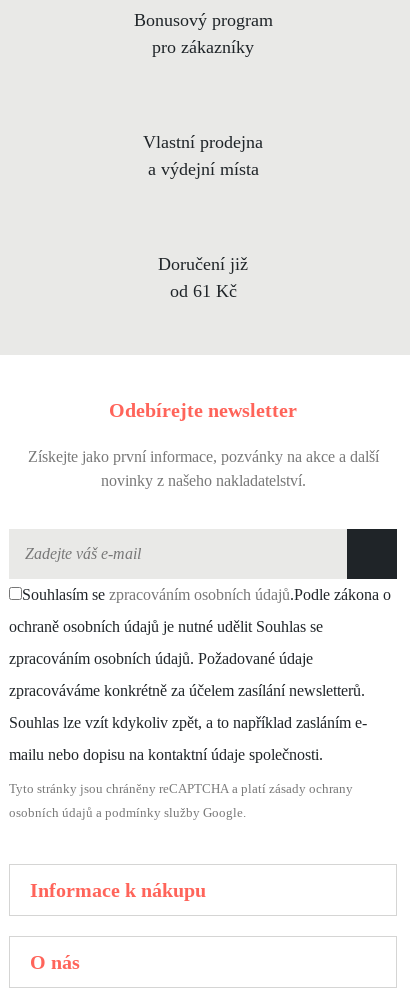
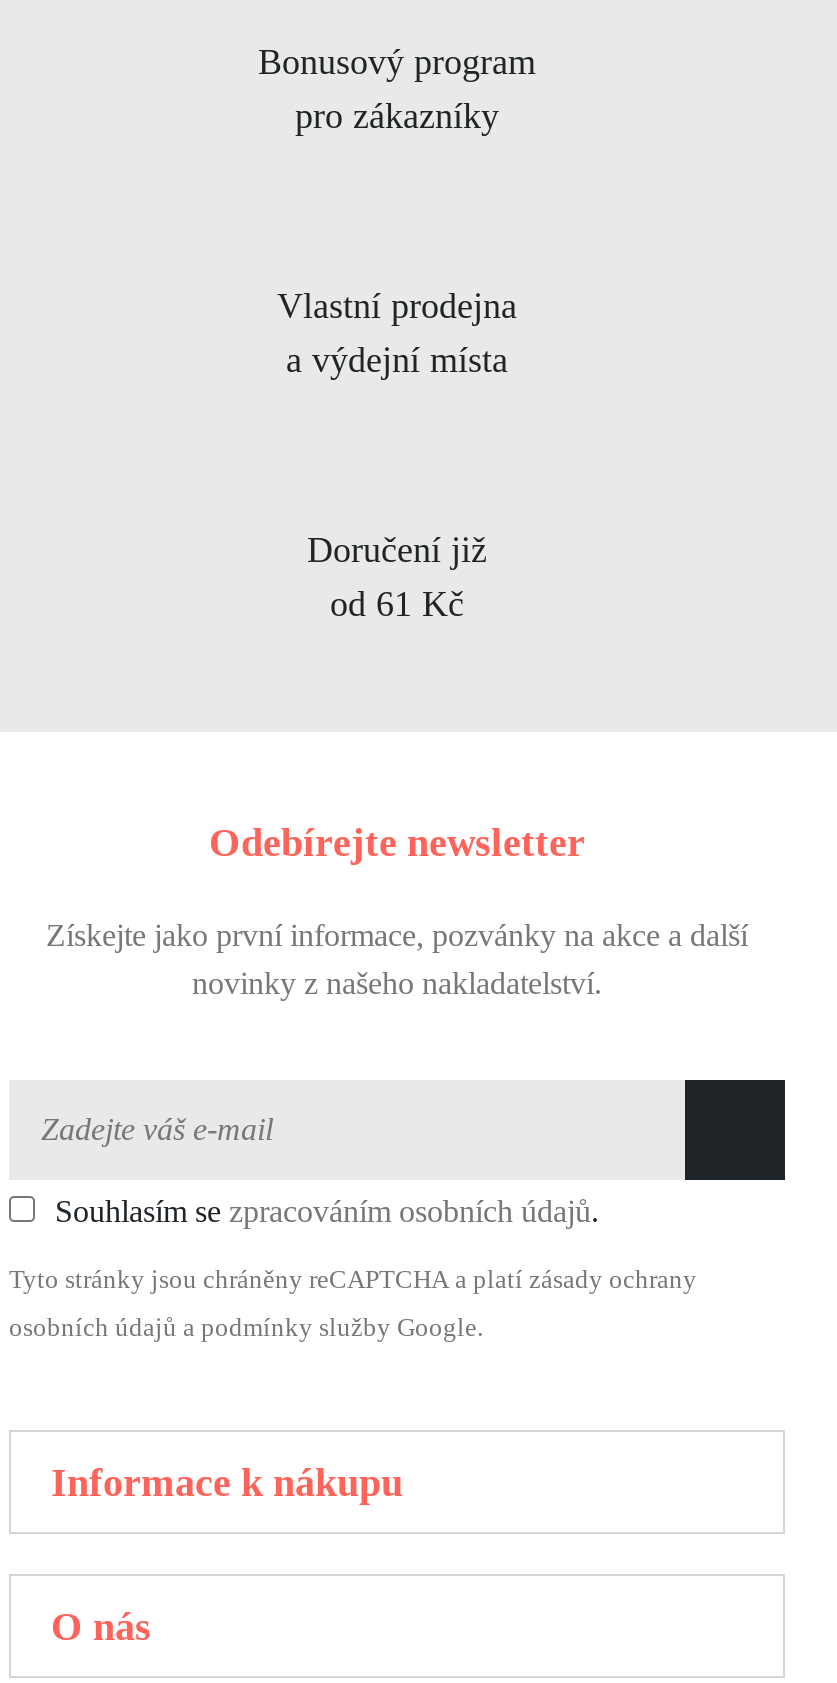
- Souhlasím se zpracováním osobních údajů.Podle zákona o
- ochraně osobních údajů je nutné udělit Souhlas se
- zpracováním osobních údajů. Požadované údaje
- zpracováváme konkrétně za účelem zasílání newsletterů.
- Souhlas lze vzít kdykoliv zpět, a to například zasláním e-
- mailu nebo dopisu na kontaktní údaje společnosti.
+ Souhlasím se zpracováním osobních údajů.
